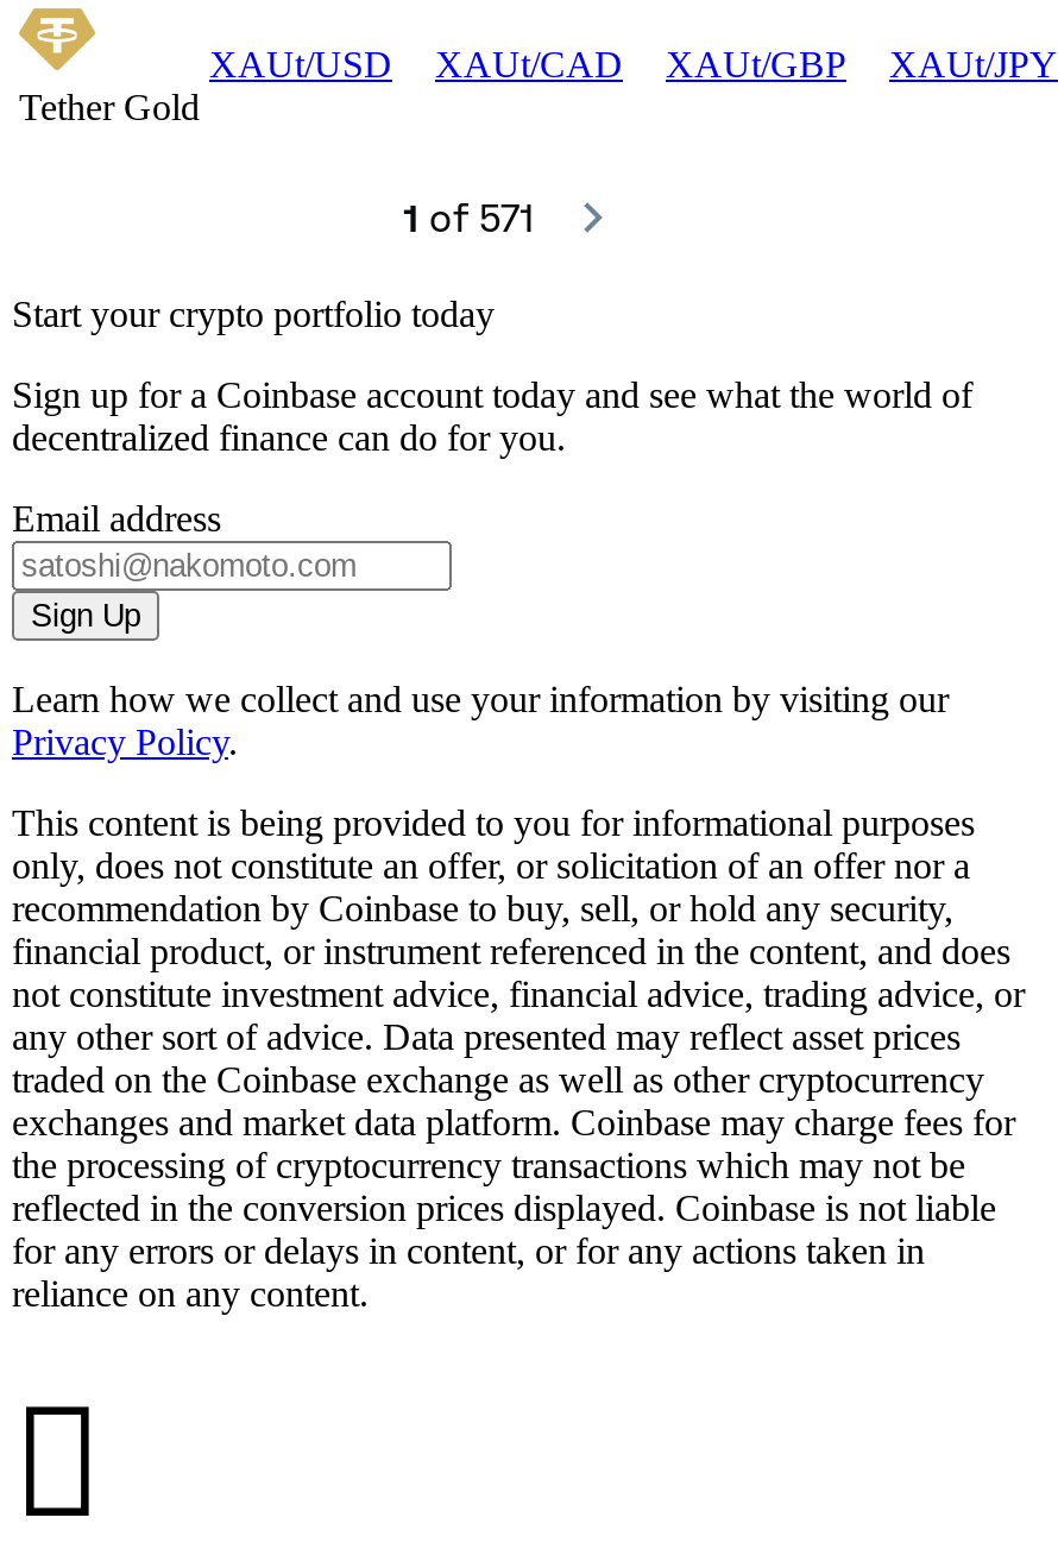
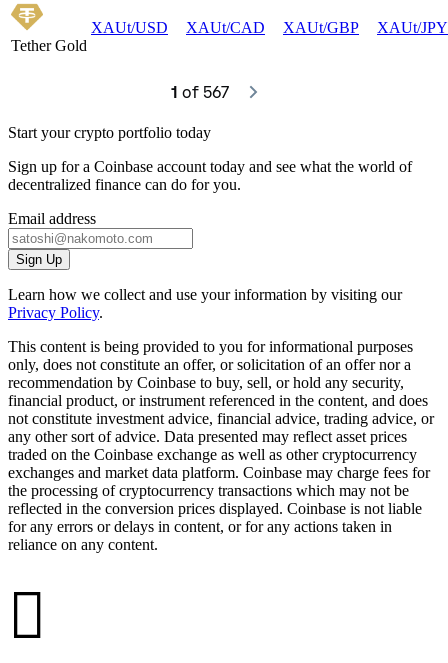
- 1 of 571
+ 1 of 567
